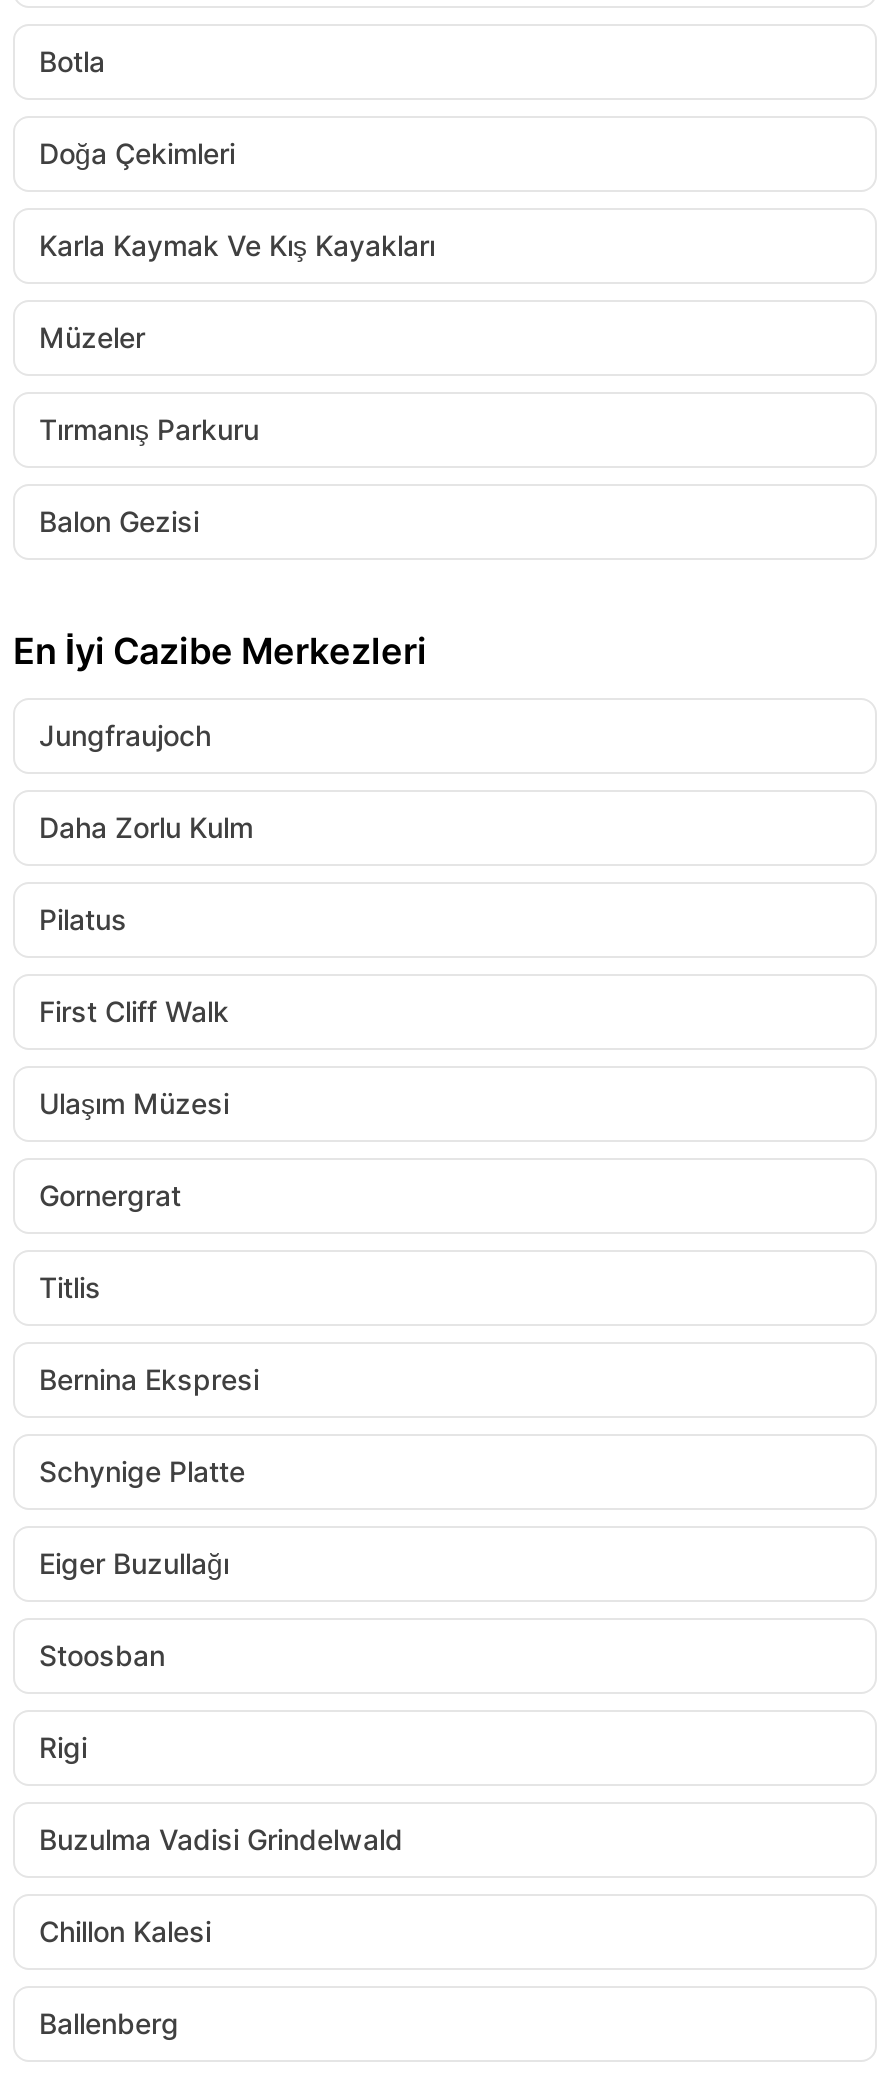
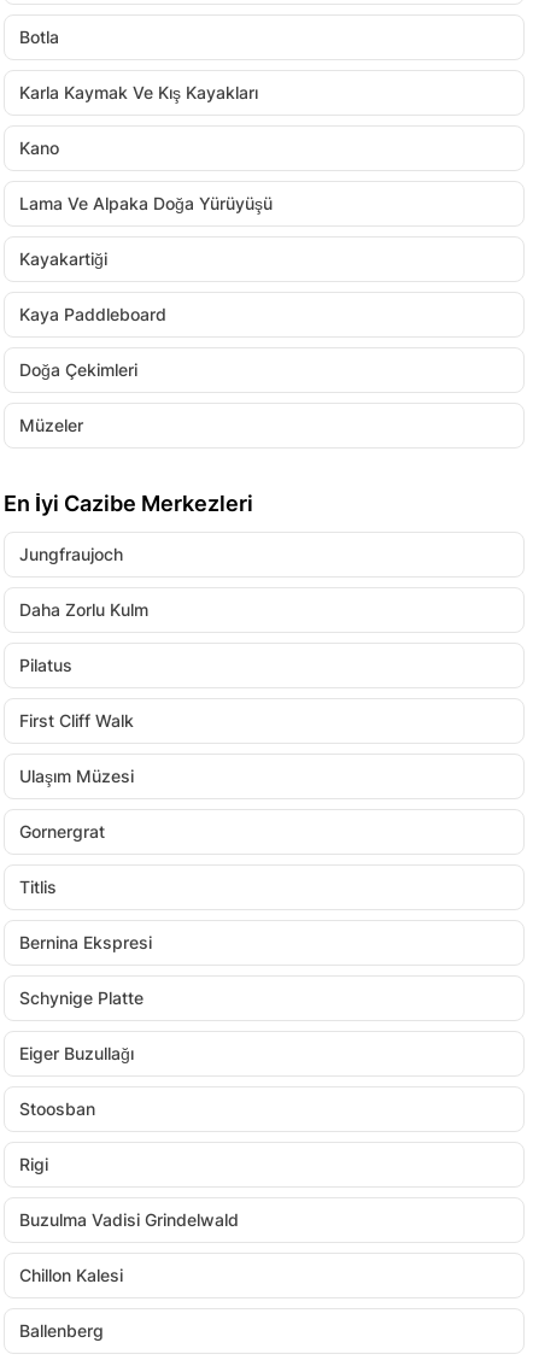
moved down: Doğa Çekimleri

moved up: Karla Kaymak Ve Kış Kayakları

+ Kano
+ Lama Ve Alpaka Doğa Yürüyüşü
+ Kayakartiği
+ Kaya Paddleboard

moved down: Müzeler

- Tırmanış Parkuru
- Balon Gezisi
